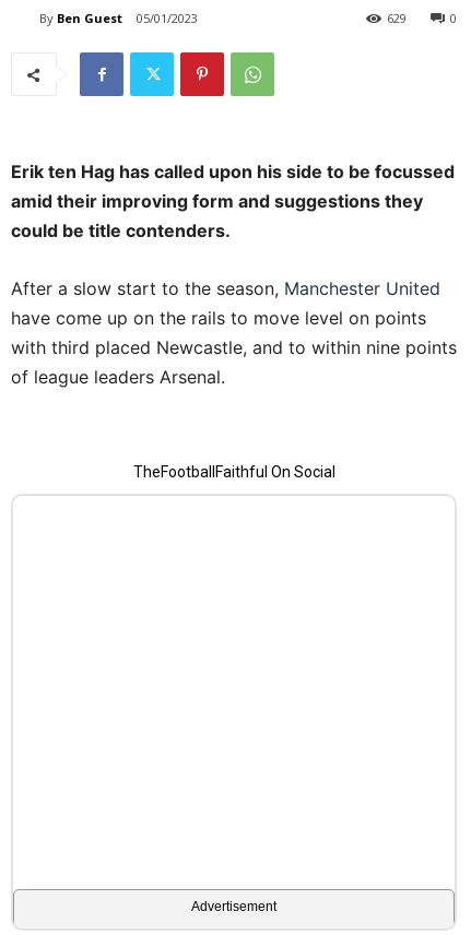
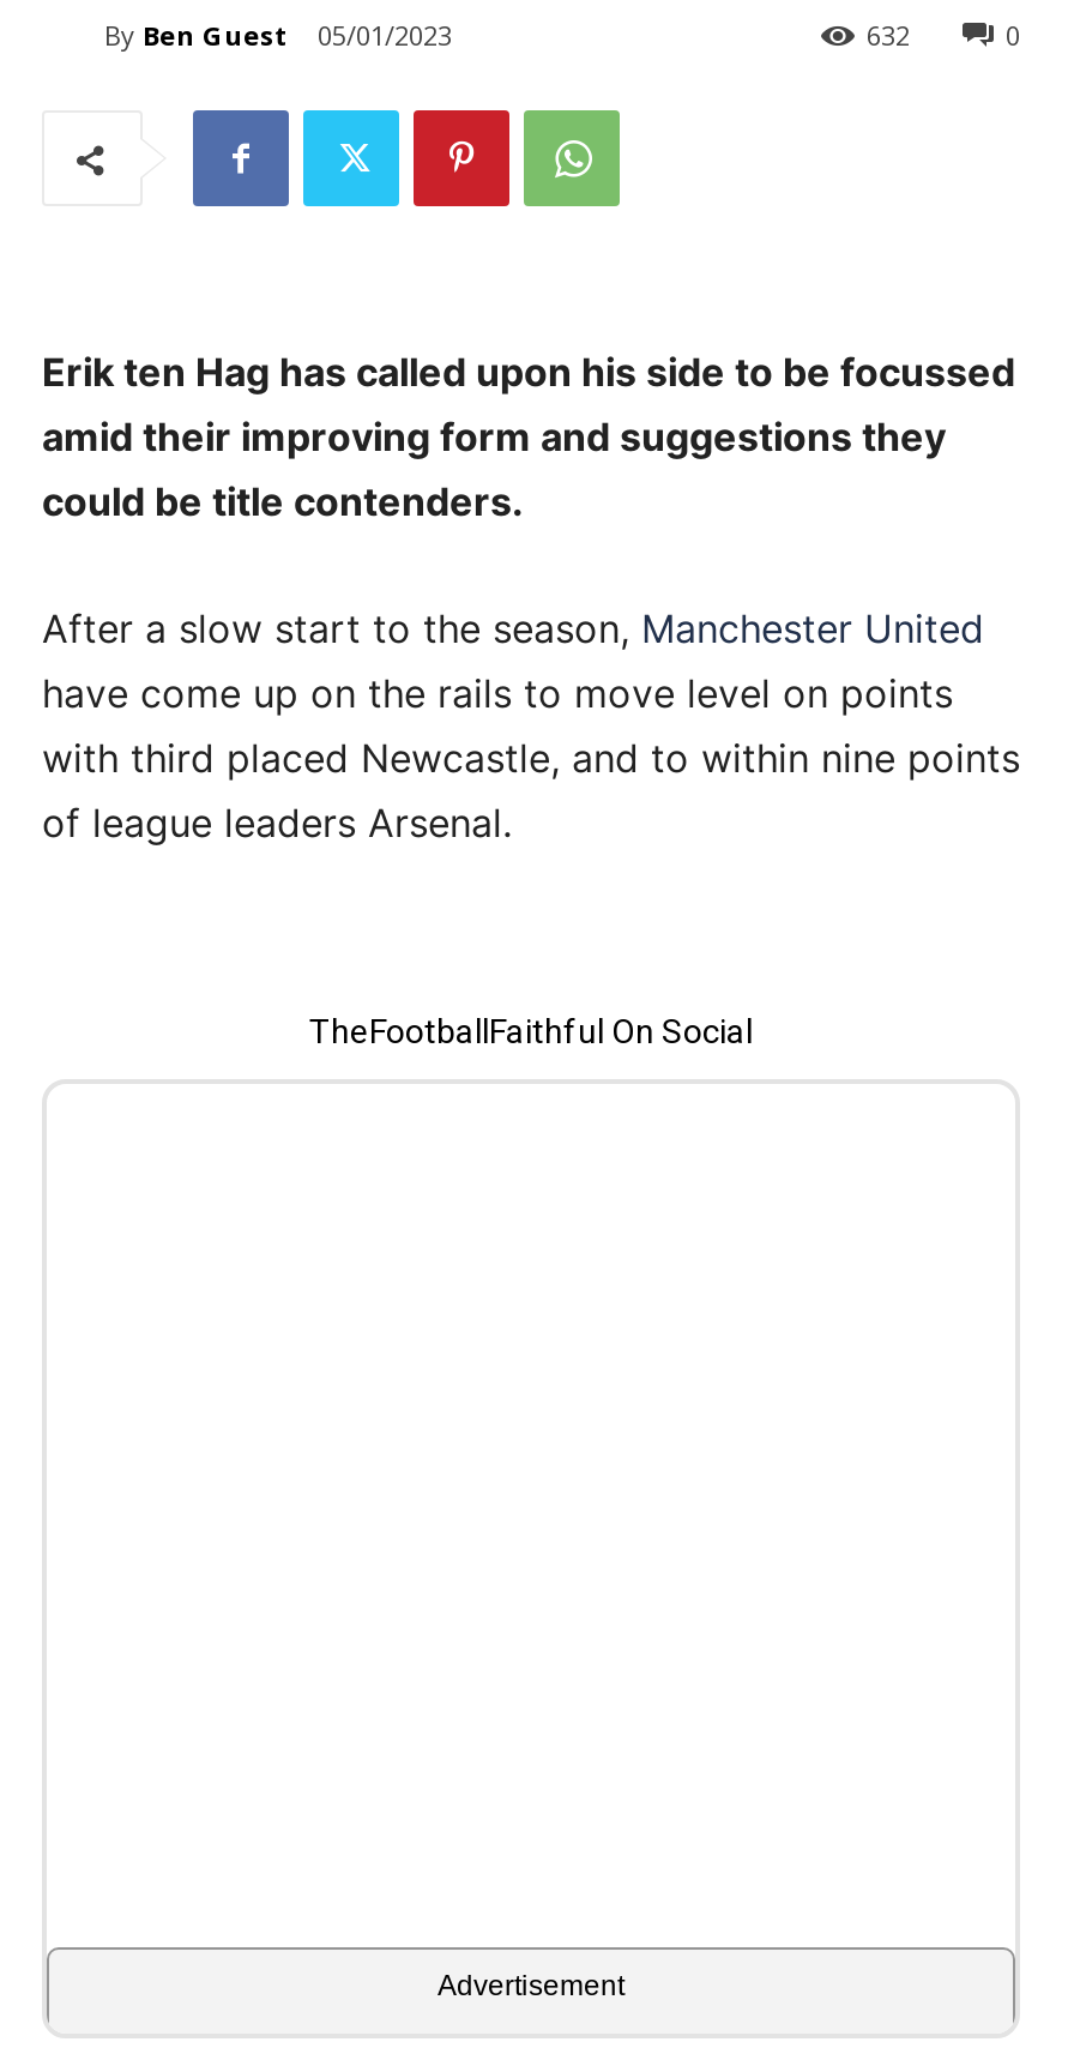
- 629
+ 632
